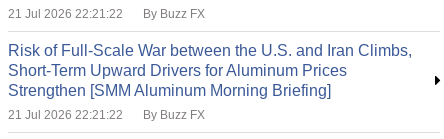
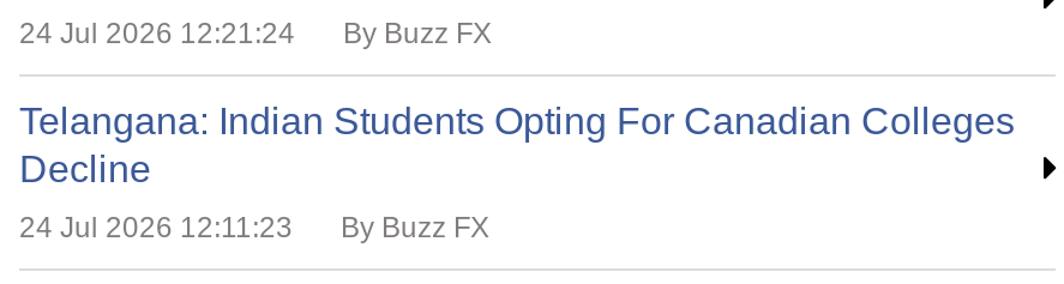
- 21 Jul 2026 22:21:22 By Buzz FX
+ 24 Jul 2026 12:21:24 By Buzz FX

- Risk of Full-Scale War between the U.S. and Iran Climbs,
- Short-Term Upward Drivers for Aluminum Prices
- Strengthen [SMM Aluminum Morning Briefing]
+ Telangana: Indian Students Opting For Canadian Colleges
+ Decline

- 21 Jul 2026 22:21:22 By Buzz FX
+ 24 Jul 2026 12:11:23 By Buzz FX
